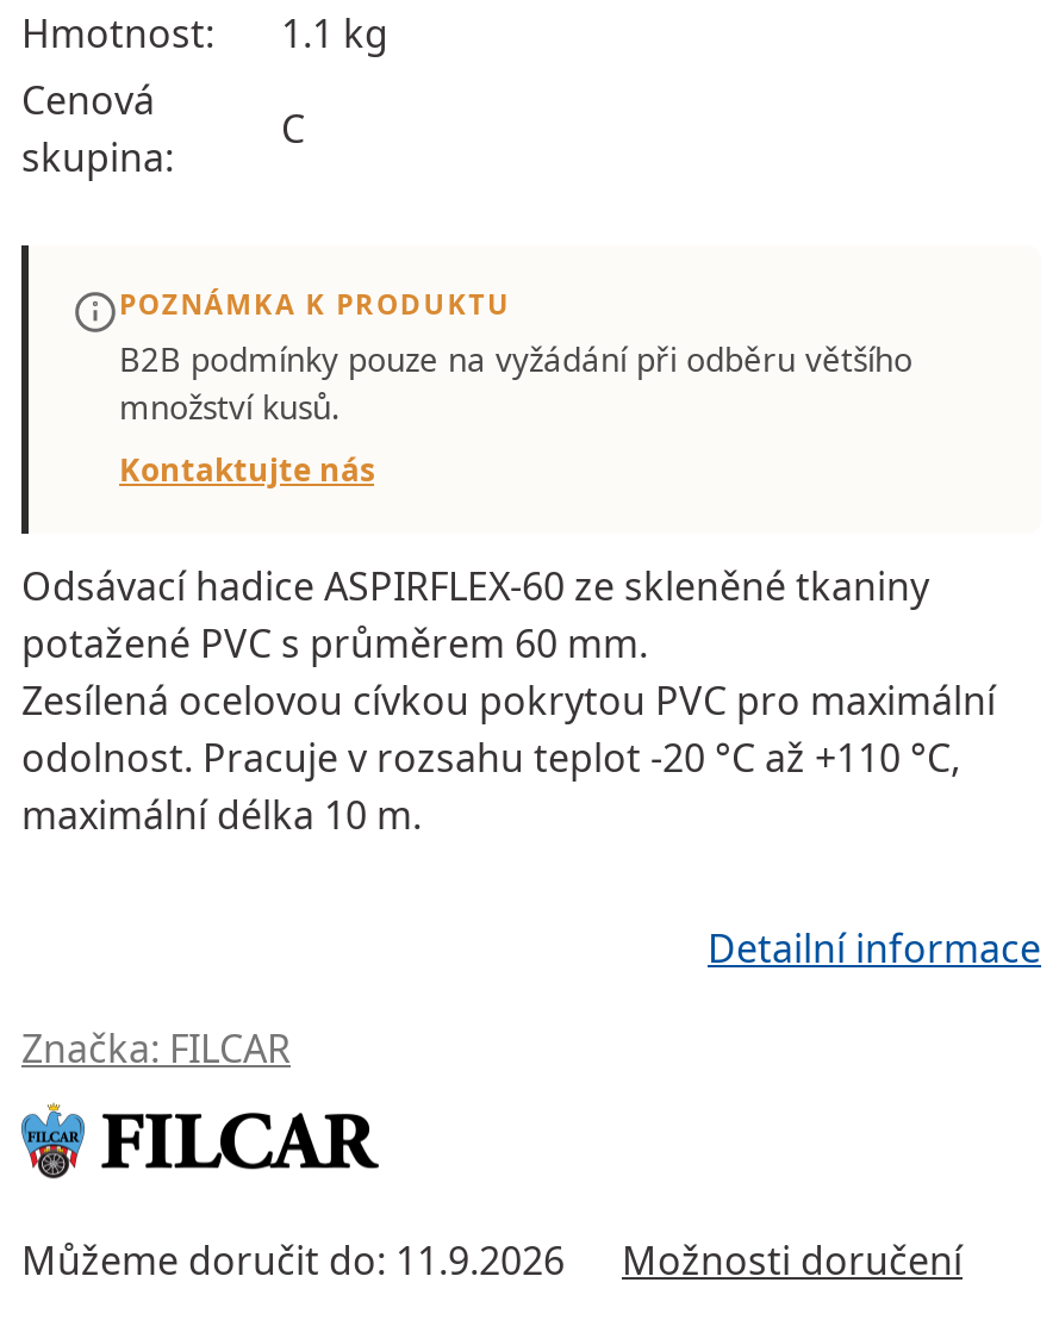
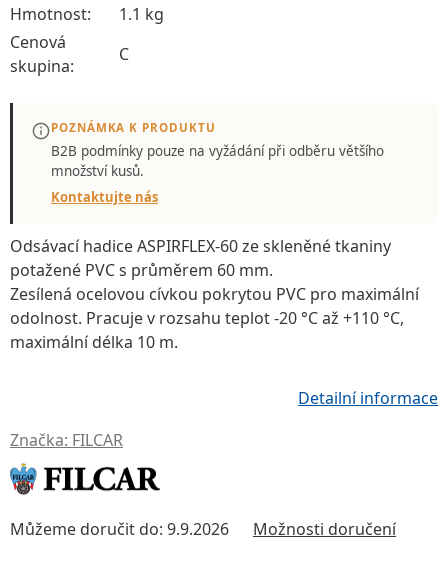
- Můžeme doručit do: 11.9.2026
+ Můžeme doručit do: 9.9.2026
